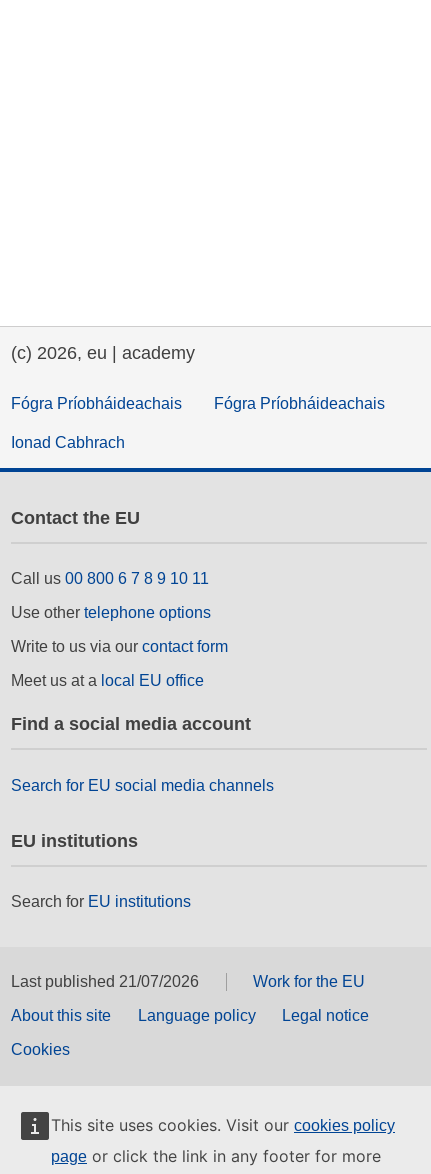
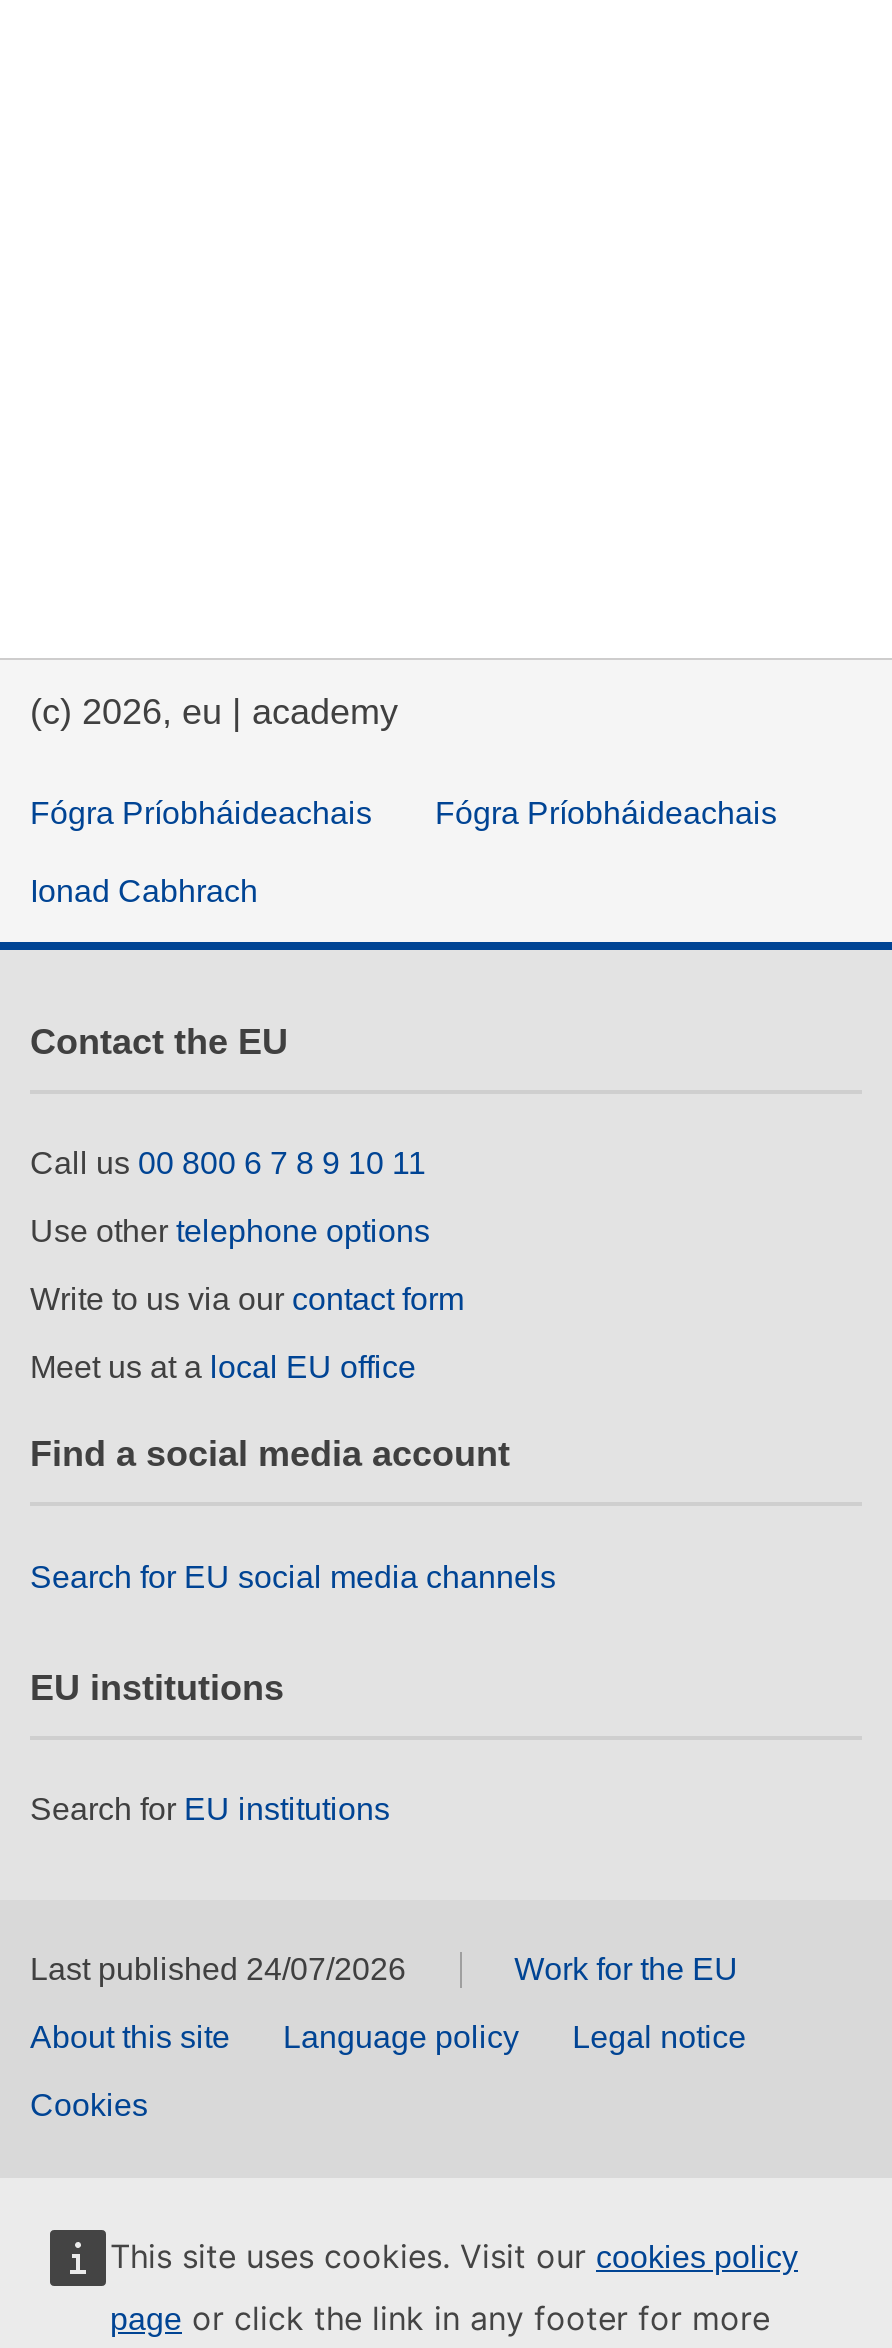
- Last published 21/07/2026
+ Last published 24/07/2026
